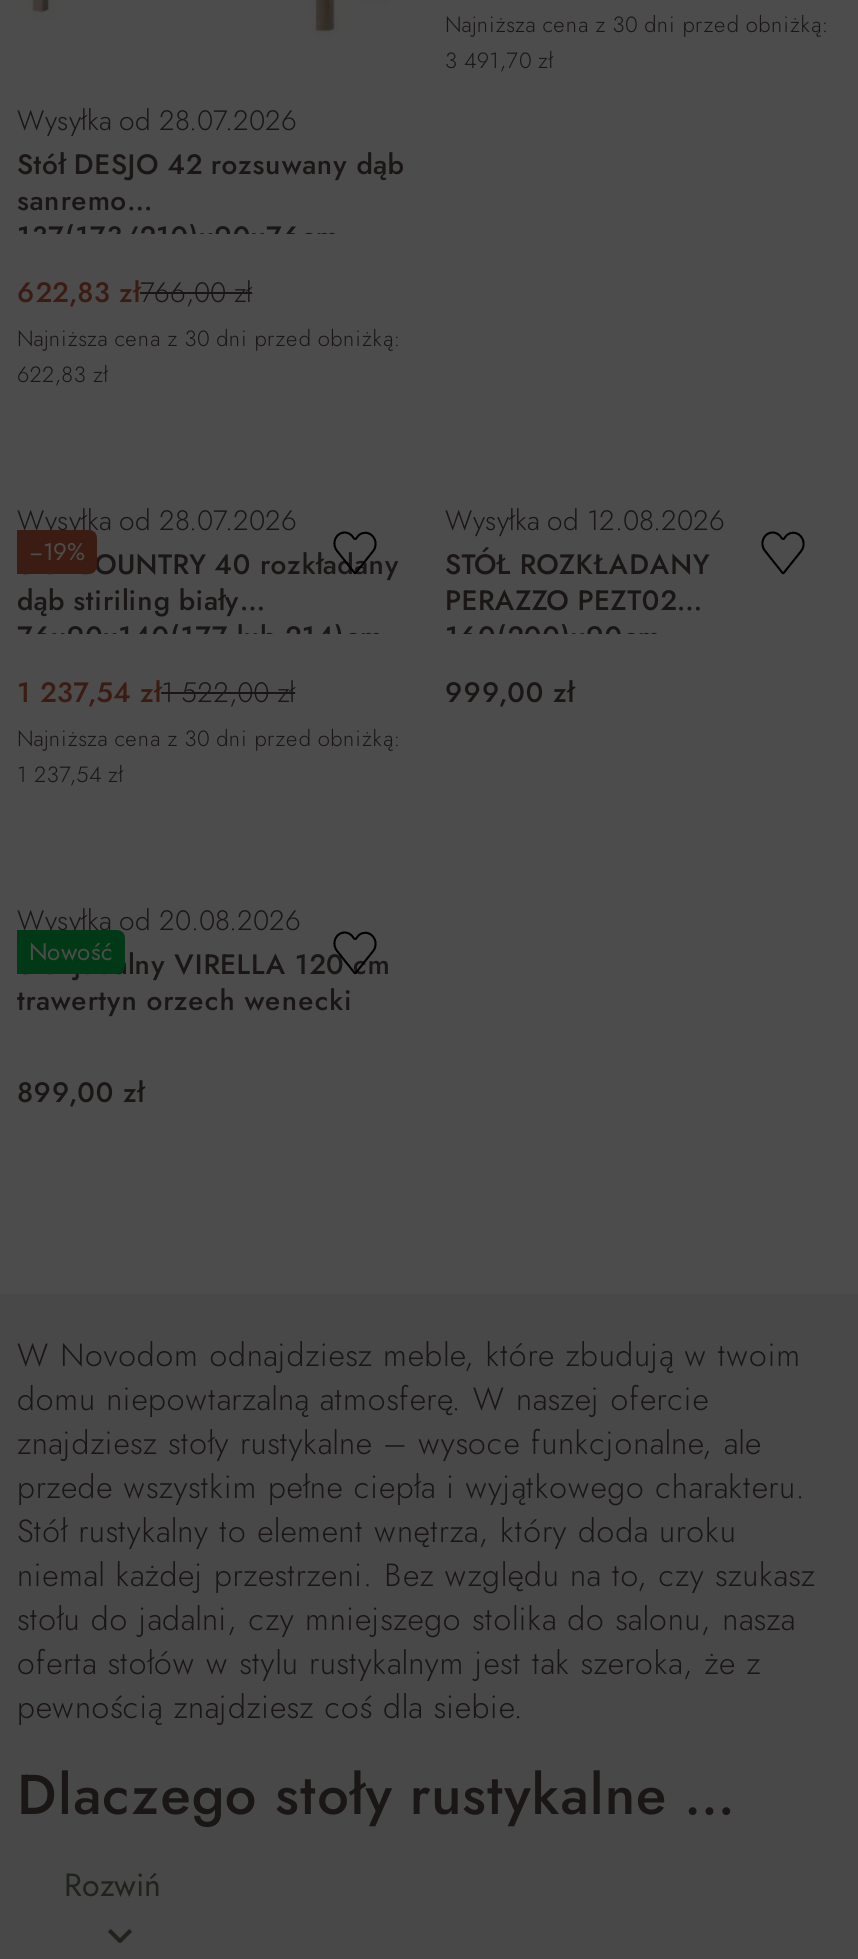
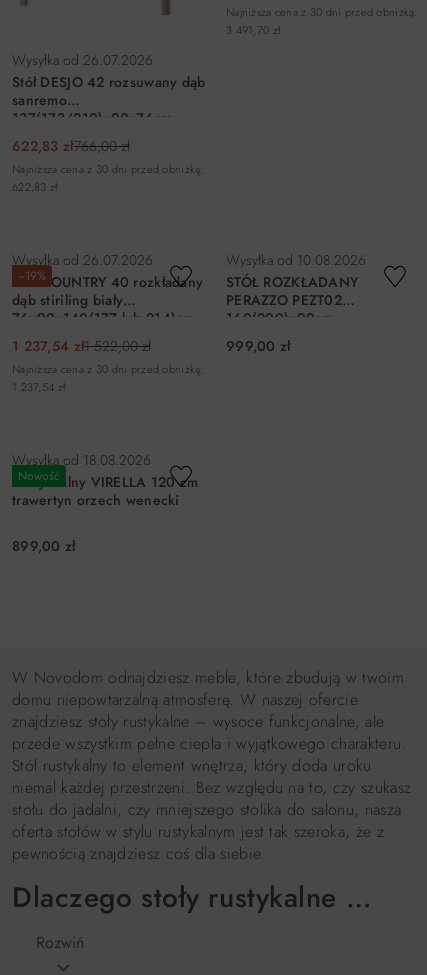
- Wysyłka od 28.07.2026
+ Wysyłka od 26.07.2026

- Wysyłka od 28.07.2026
+ Wysyłka od 26.07.2026

- Wysyłka od 12.08.2026
+ Wysyłka od 10.08.2026

- Wysyłka od 20.08.2026
+ Wysyłka od 18.08.2026
